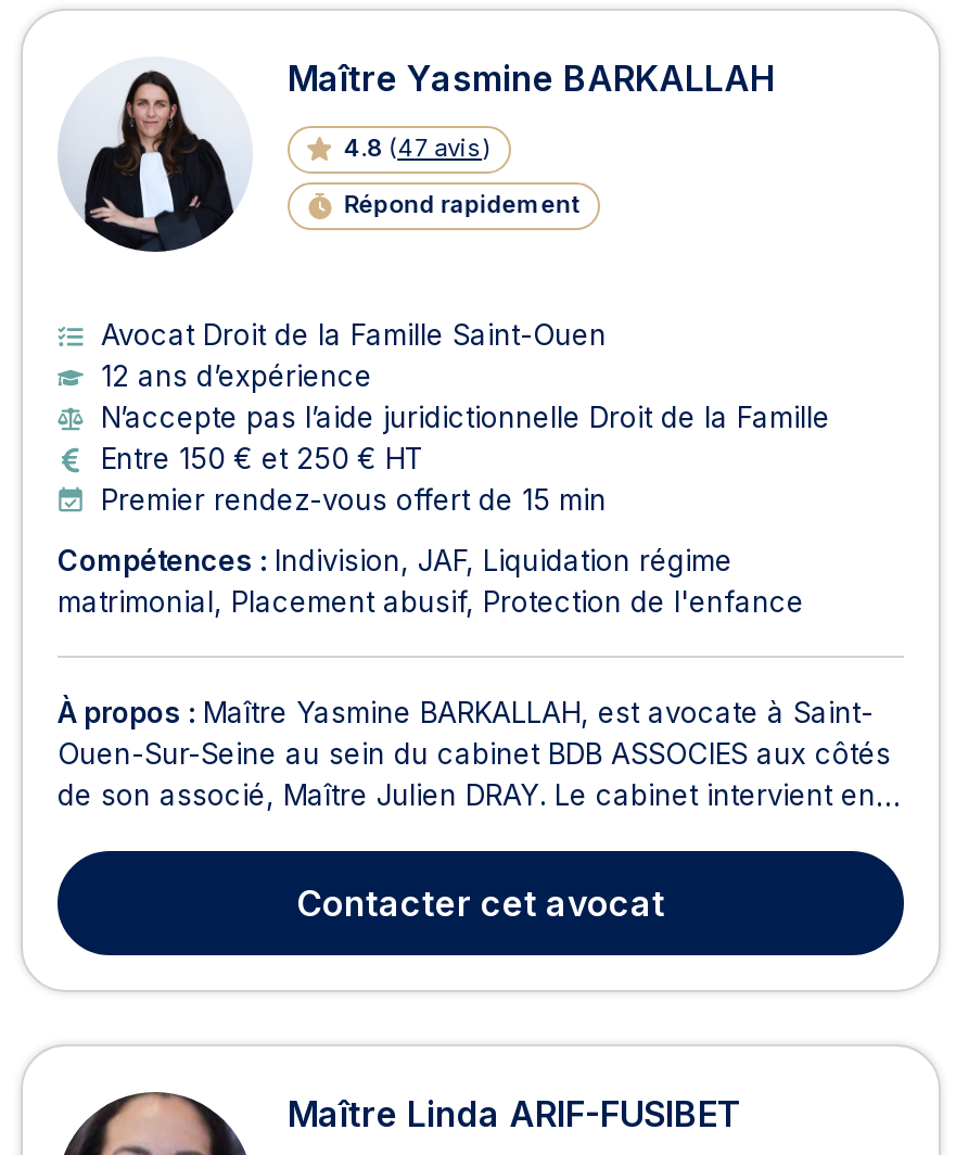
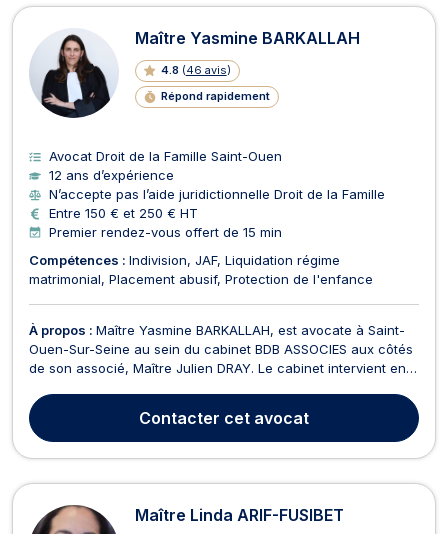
- 4.8 (47 avis)
+ 4.8 (46 avis)
